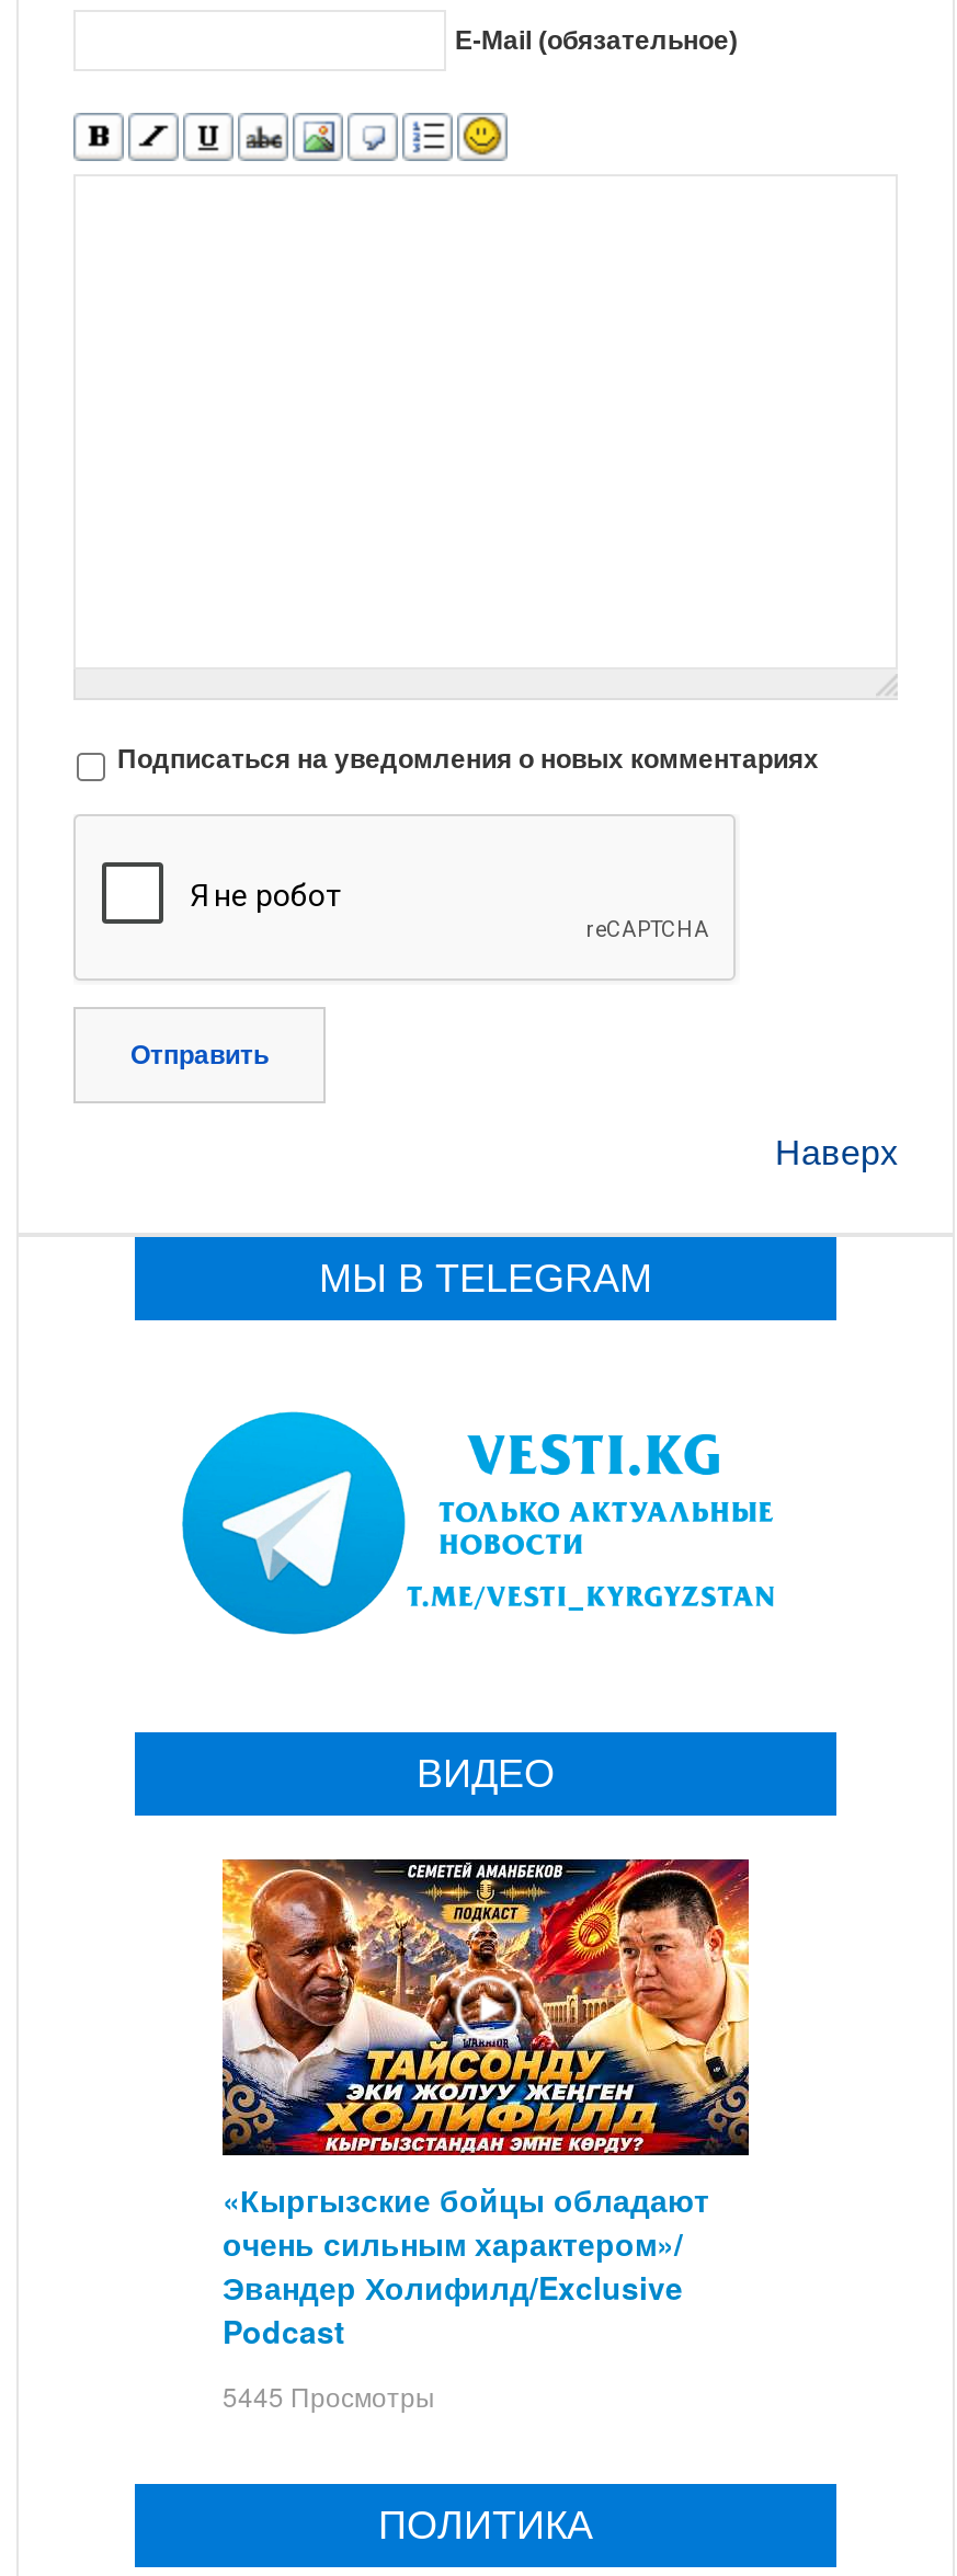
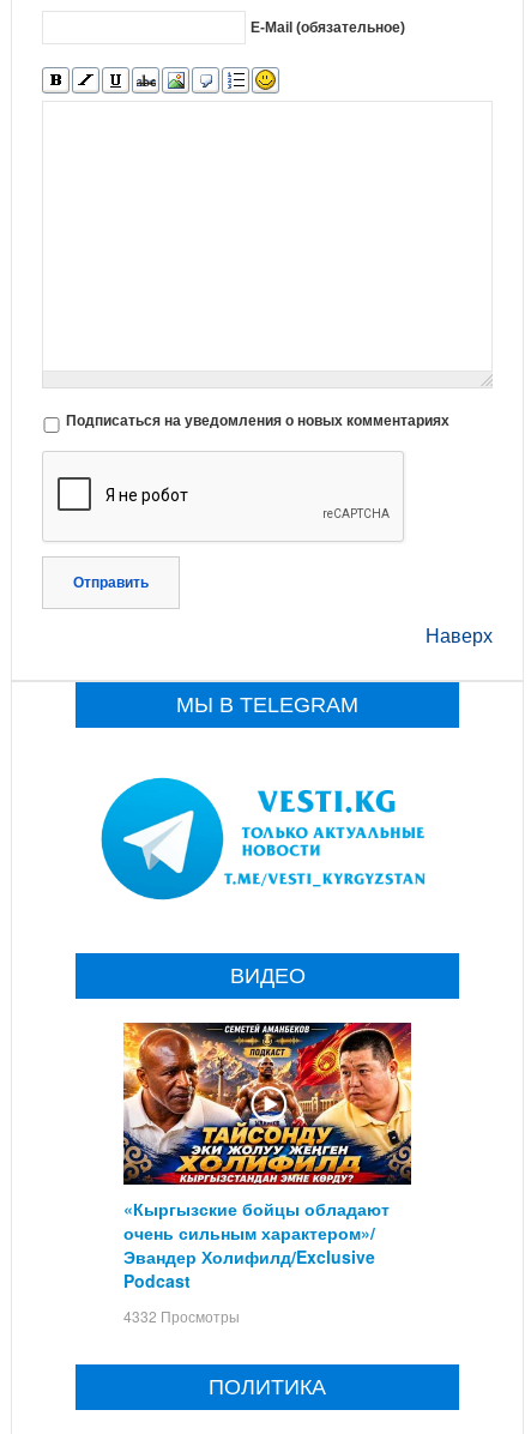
- 5445 Просмотры
+ 4332 Просмотры
